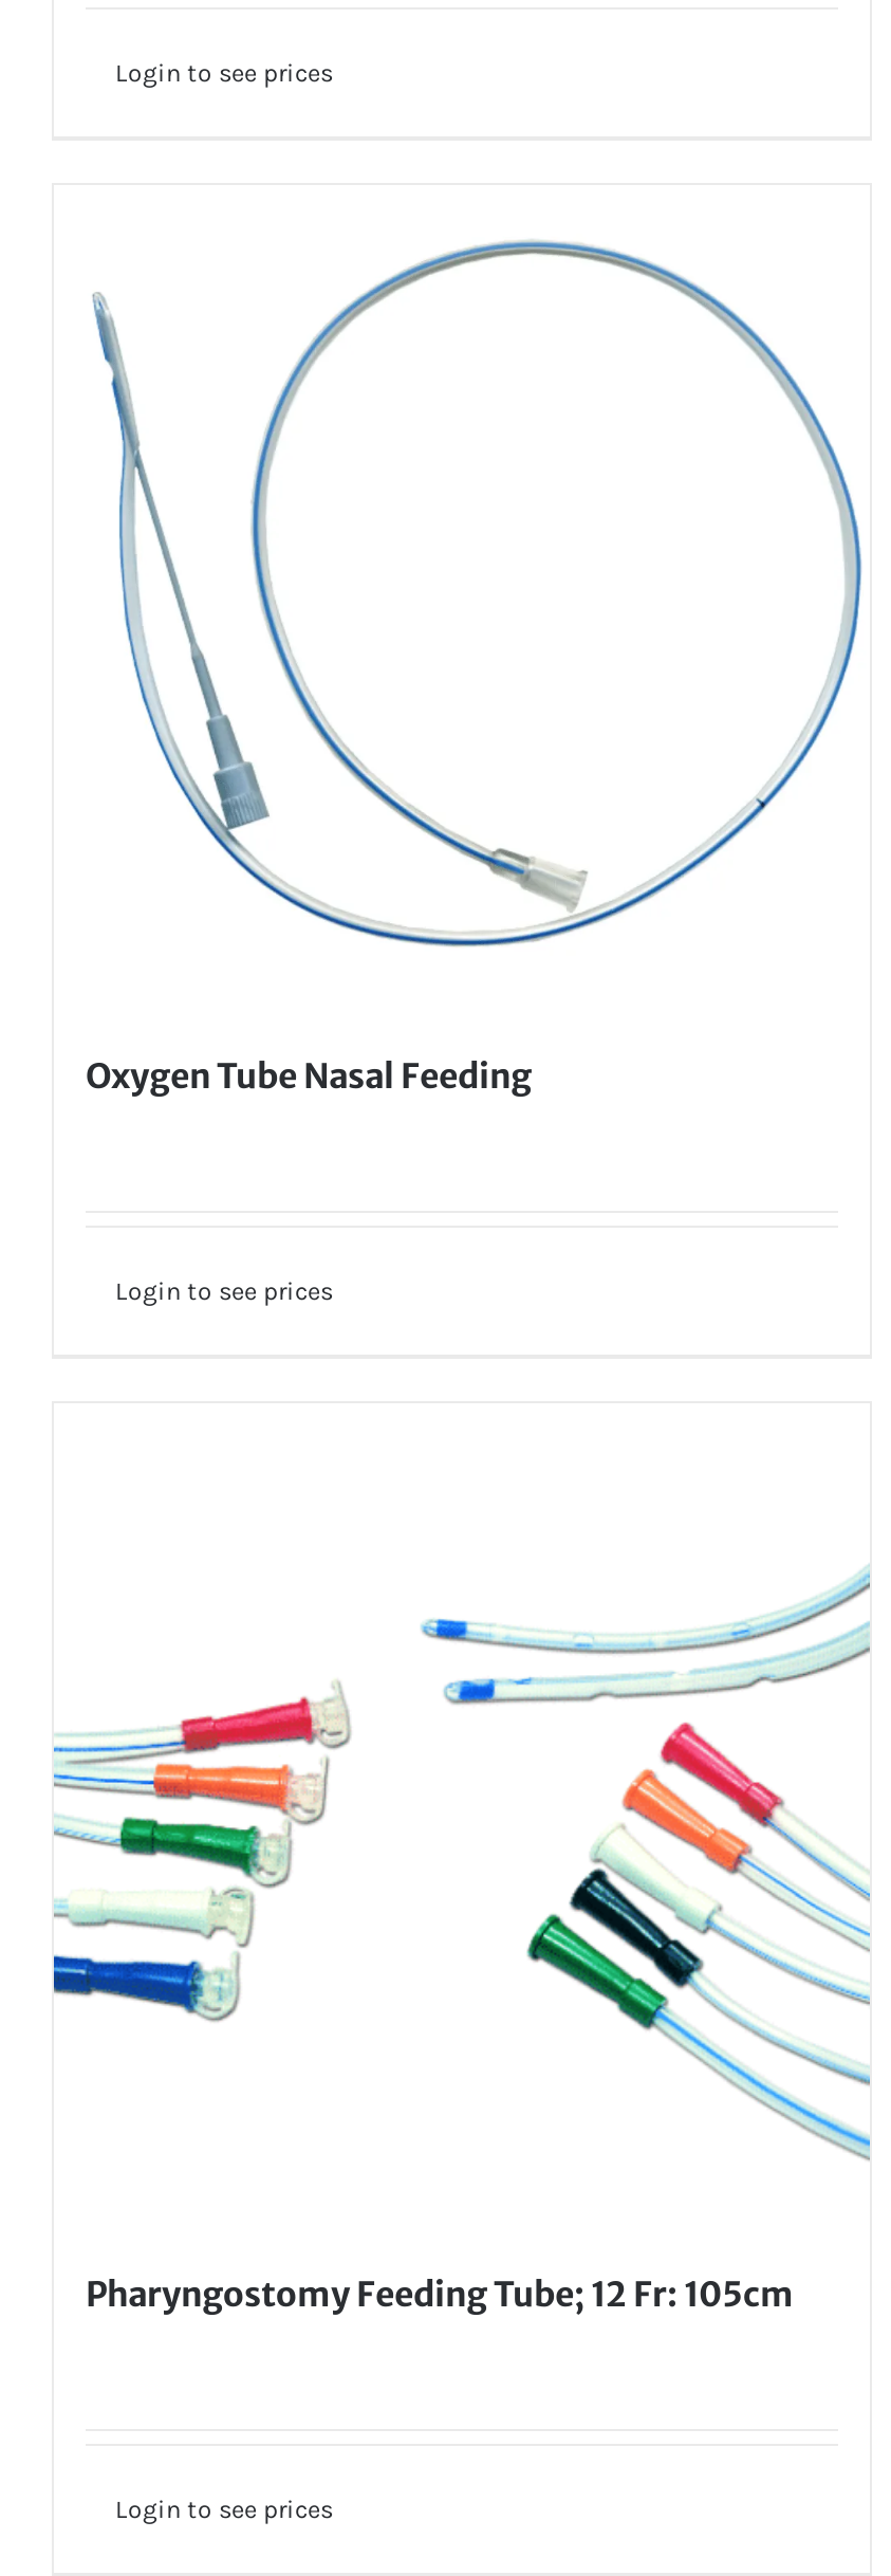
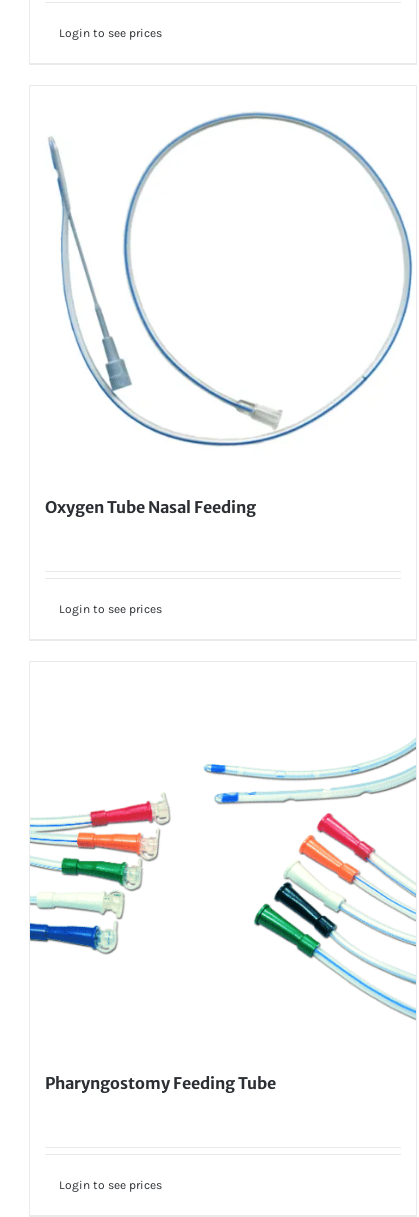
- Pharyngostomy Feeding Tube; 12 Fr: 105cm
+ Pharyngostomy Feeding Tube
